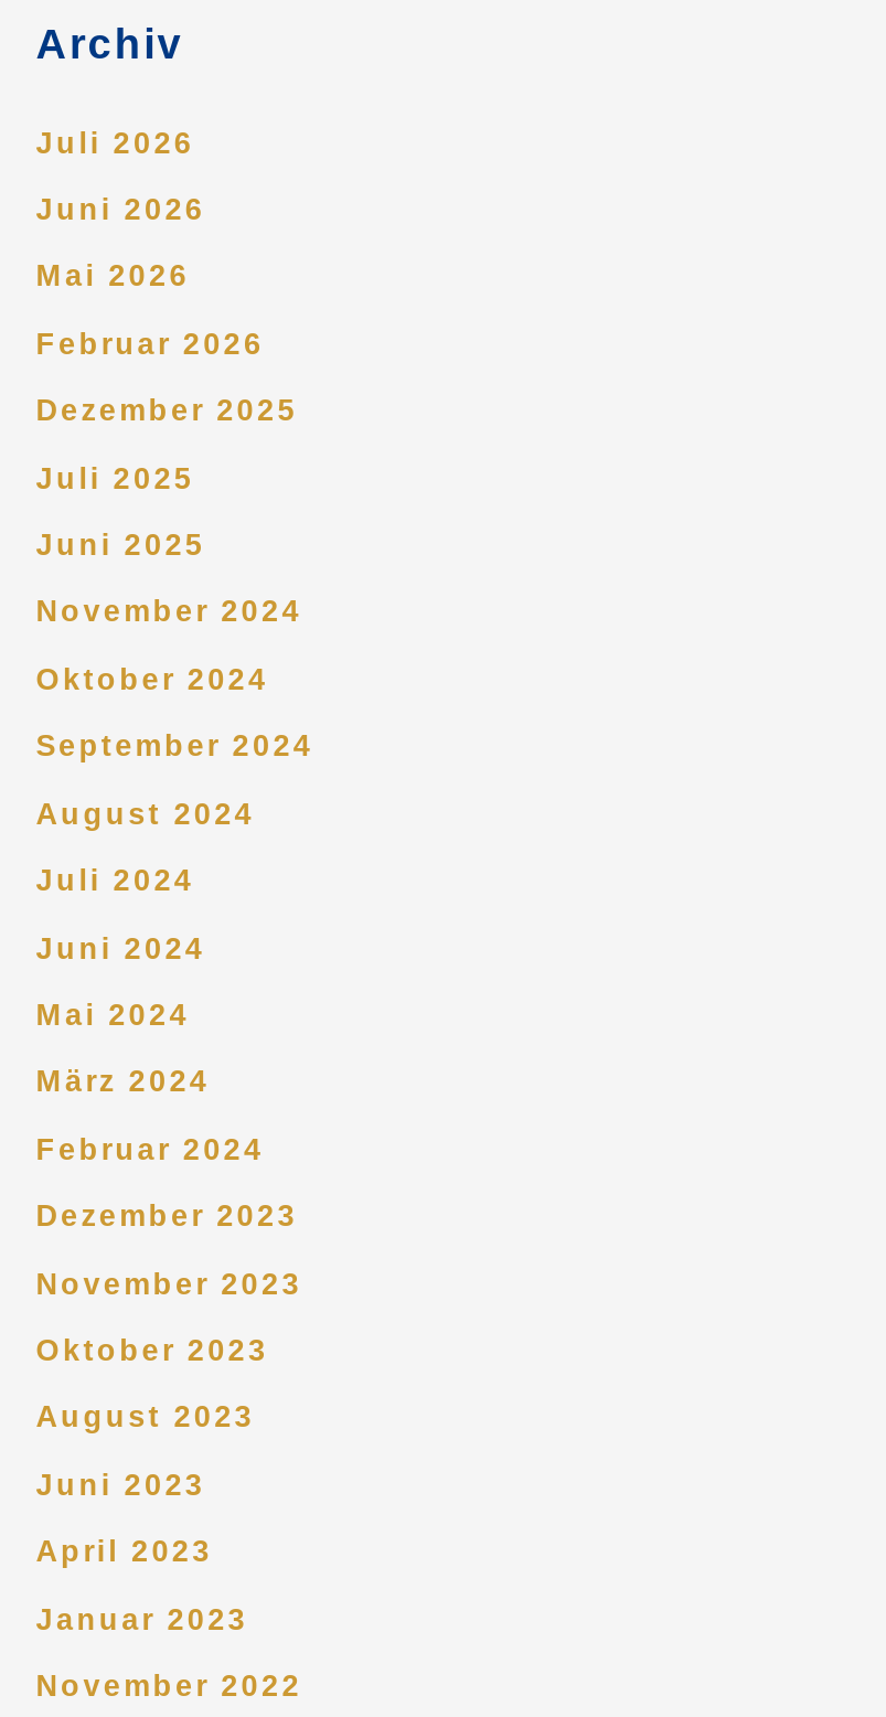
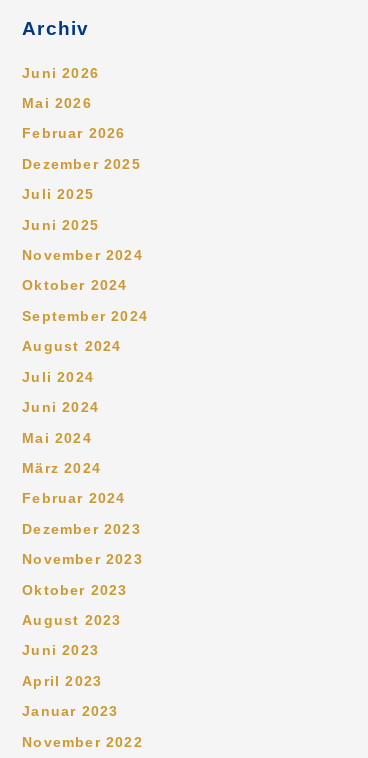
- Juli 2026
